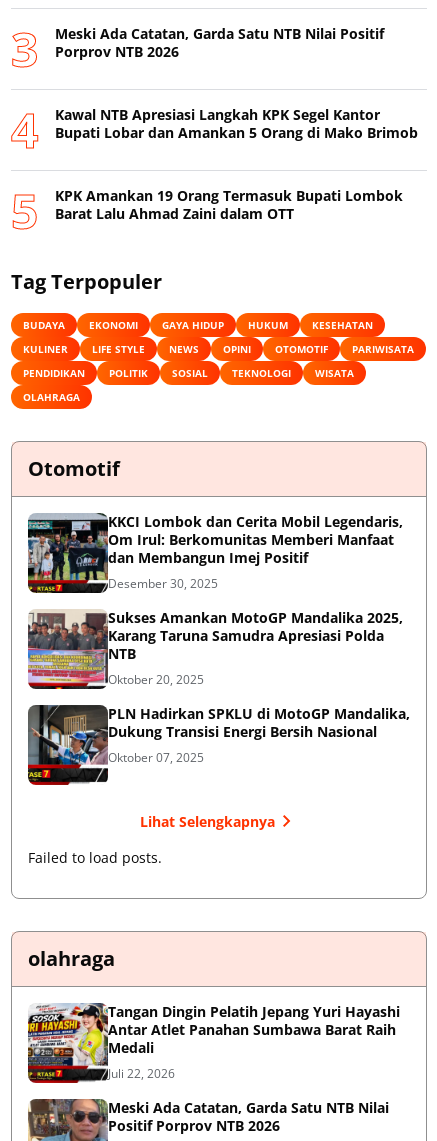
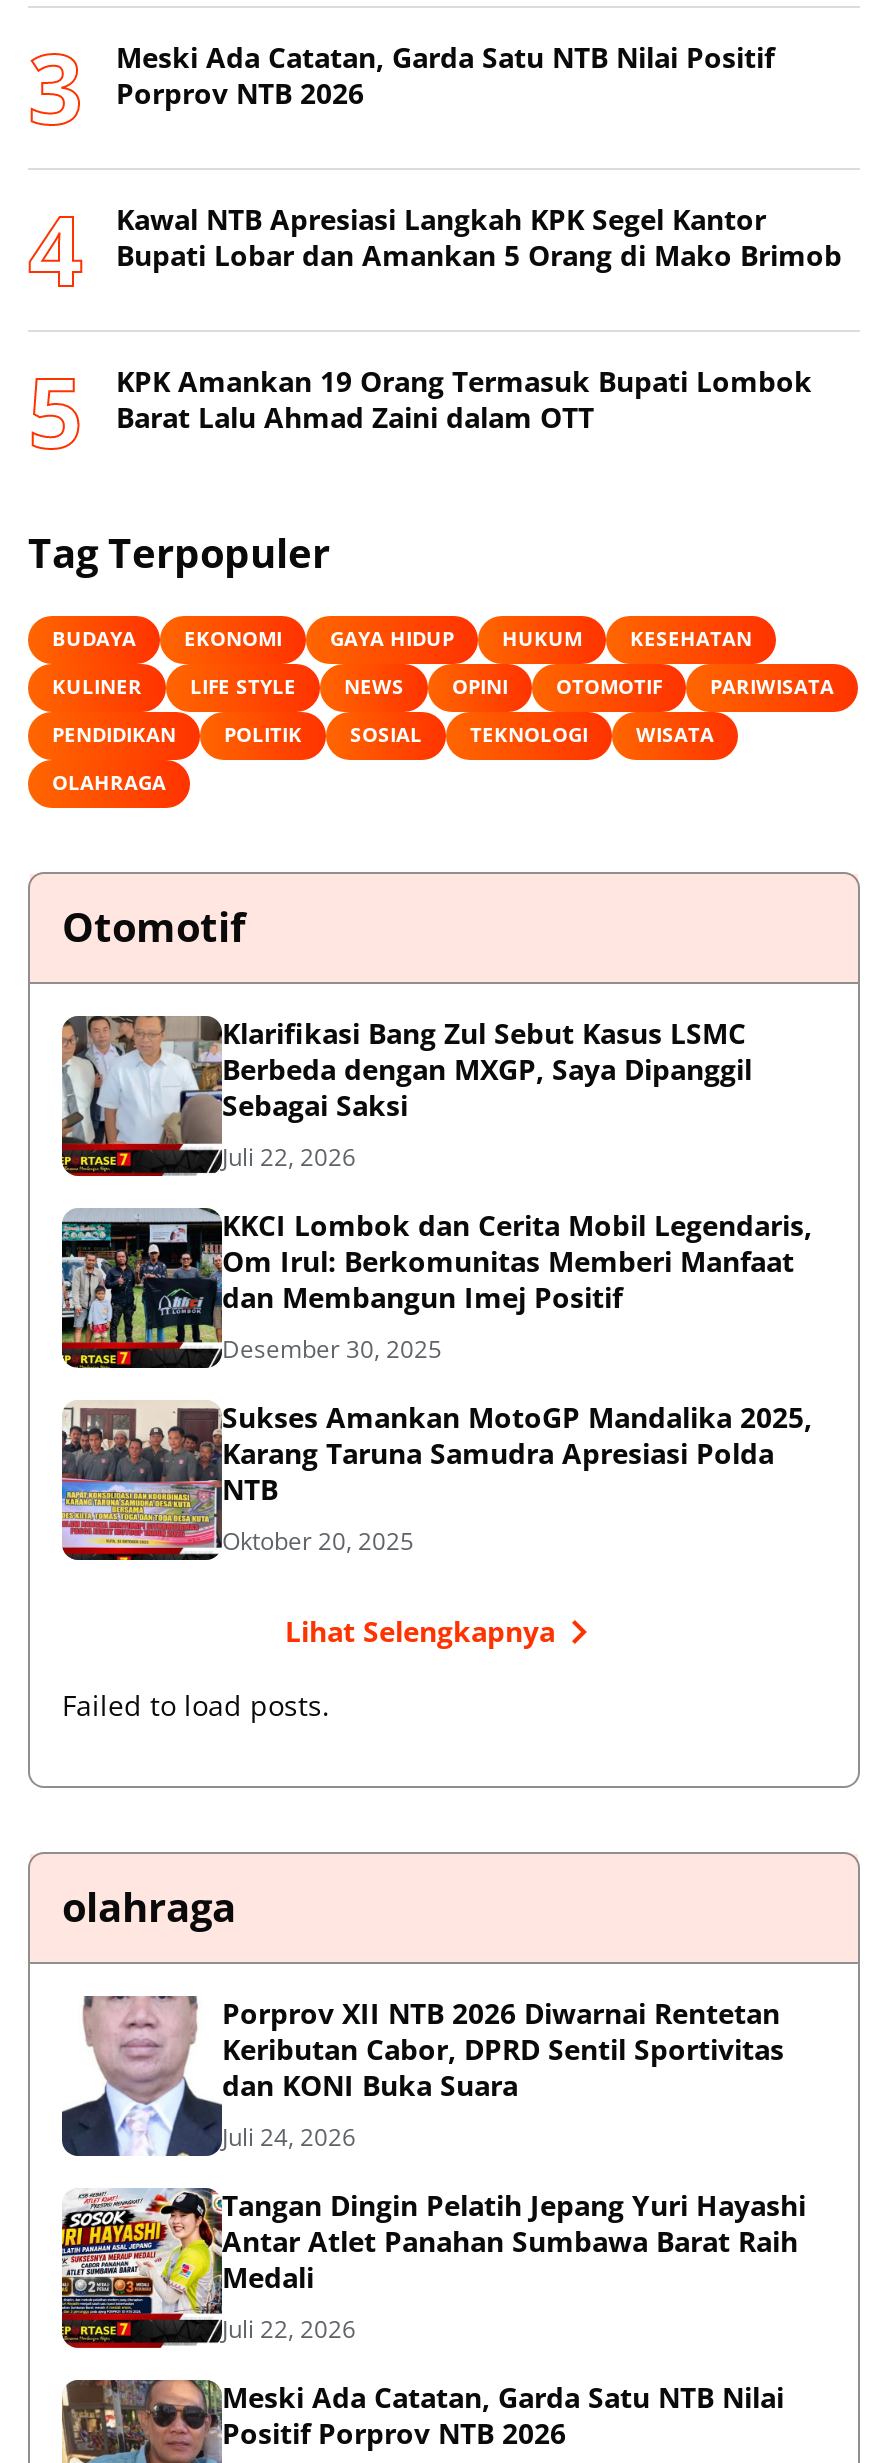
+ [image]
+ Klarifikasi Bang Zul Sebut Kasus LSMC
+ Berbeda dengan MXGP, Saya Dipanggil
+ Sebagai Saksi
+ Juli 22, 2026

- [image]
- PLN Hadirkan SPKLU di MotoGP Mandalika,
- Dukung Transisi Energi Bersih Nasional
- Oktober 07, 2025

+ [image]
+ Porprov XII NTB 2026 Diwarnai Rentetan
+ Keributan Cabor, DPRD Sentil Sportivitas
+ dan KONI Buka Suara
+ Juli 24, 2026
